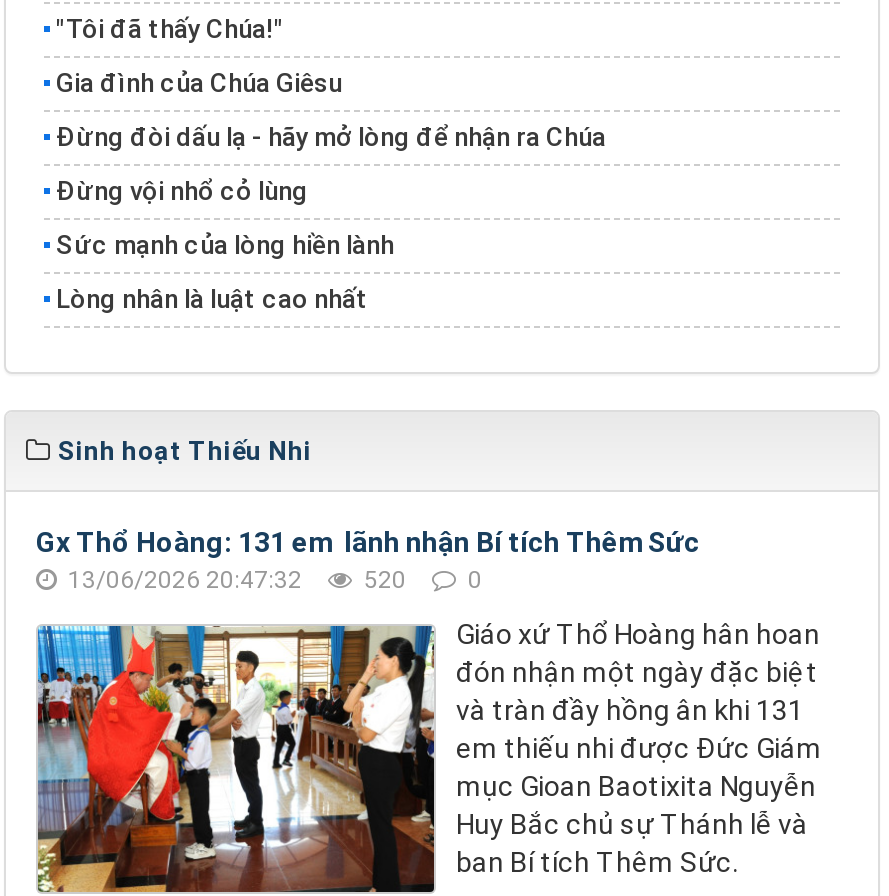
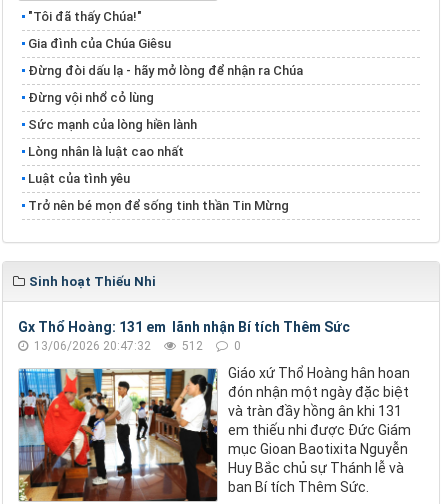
+ Luật của tình yêu
+ Trở nên bé mọn để sống tinh thần Tin Mừng

- 13/06/2026 20:47:32 520 0
+ 13/06/2026 20:47:32 512 0
